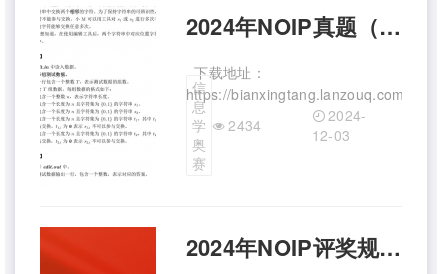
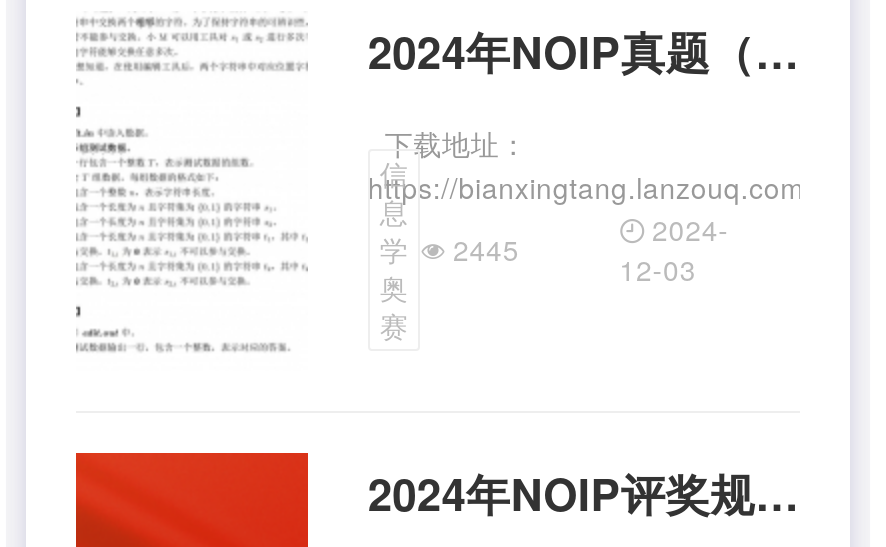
- 学 2434
+ 学 2445
